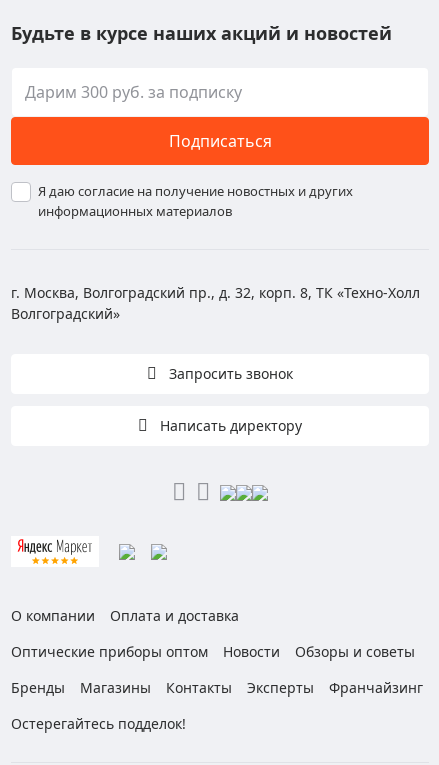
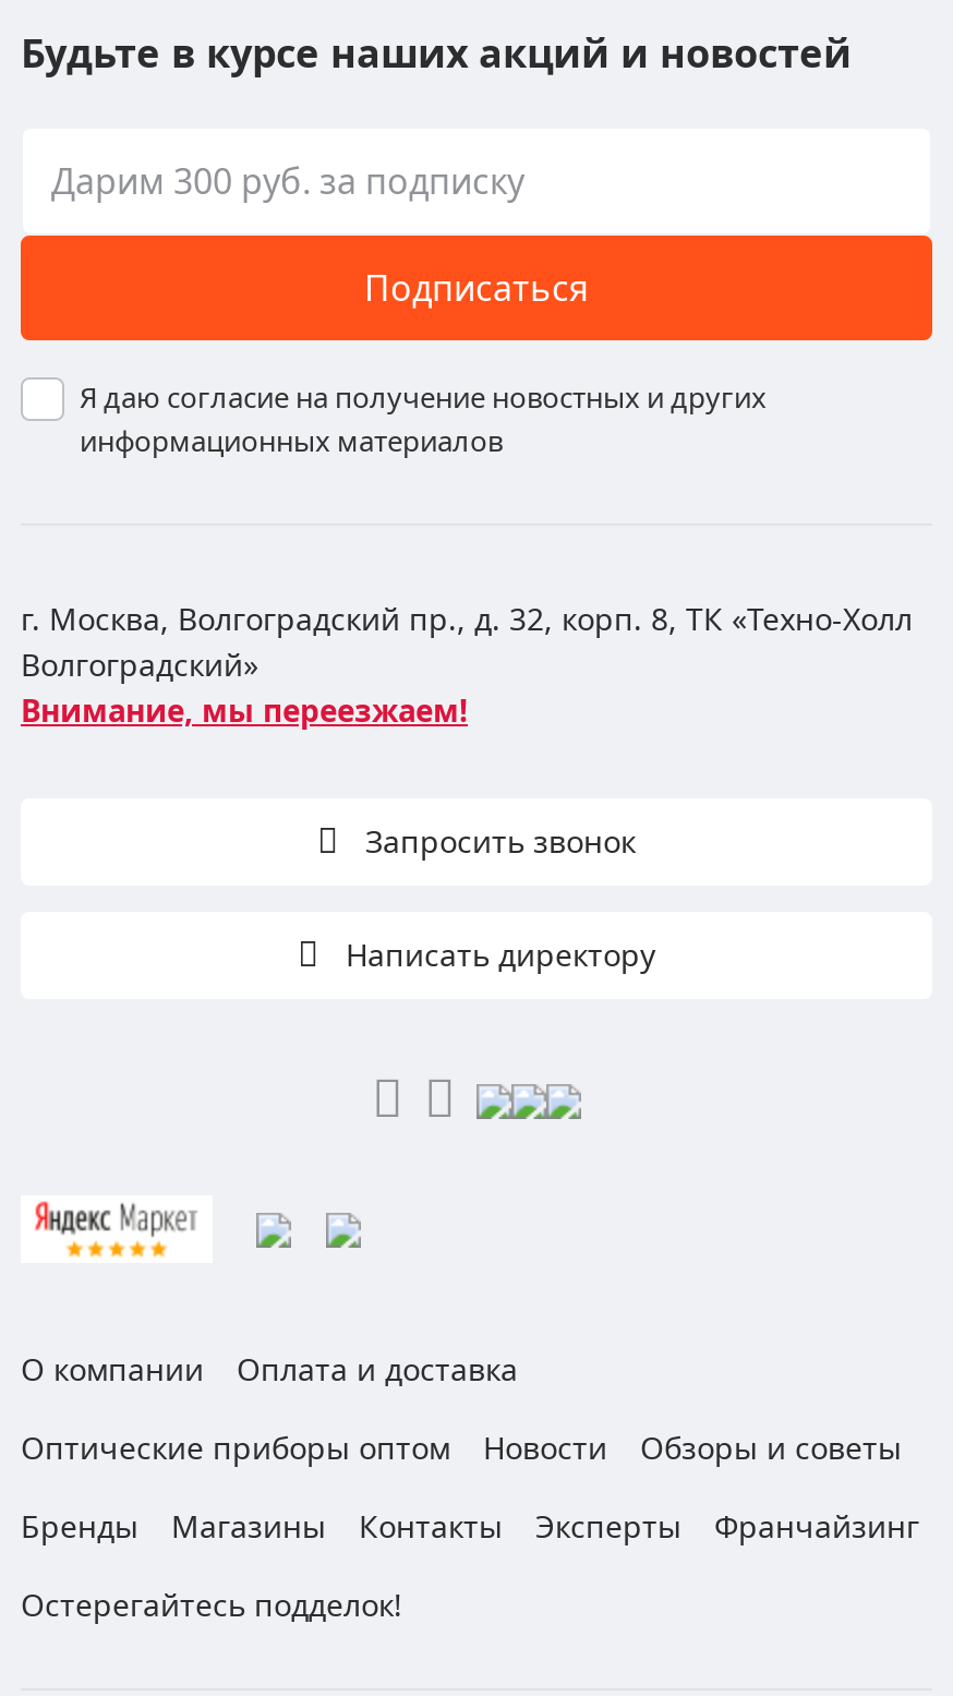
+ Внимание, мы переезжаем!
